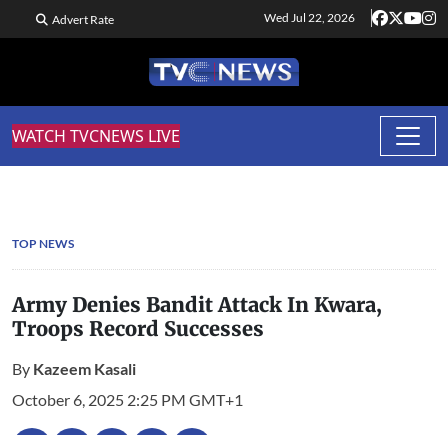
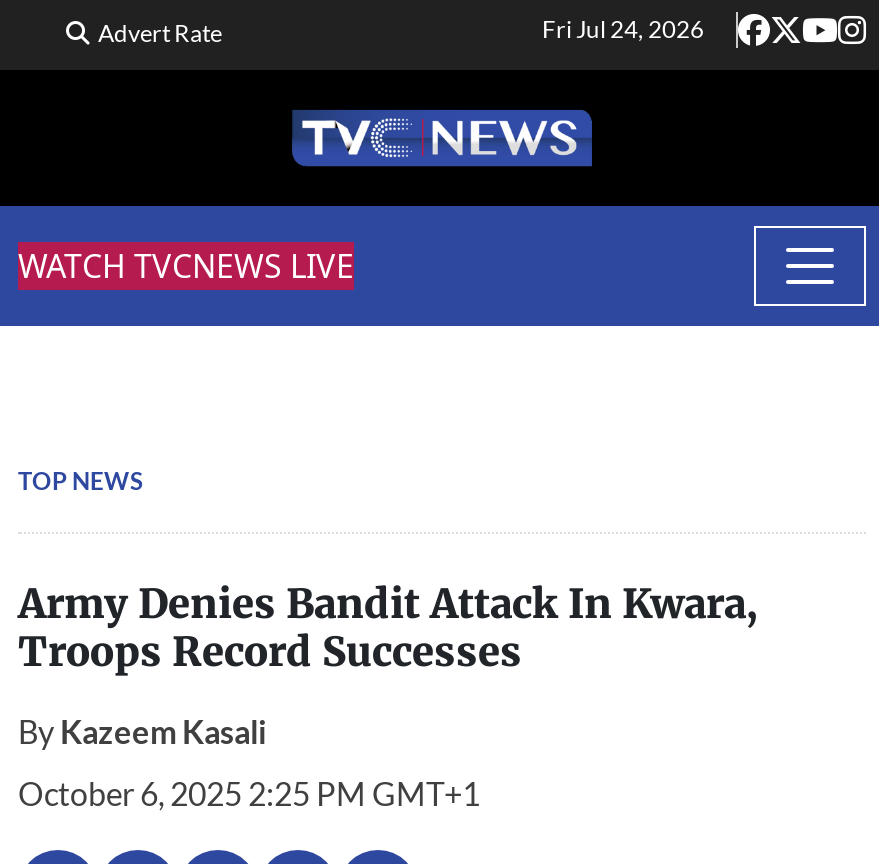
- Wed Jul 22, 2026
+ Fri Jul 24, 2026
